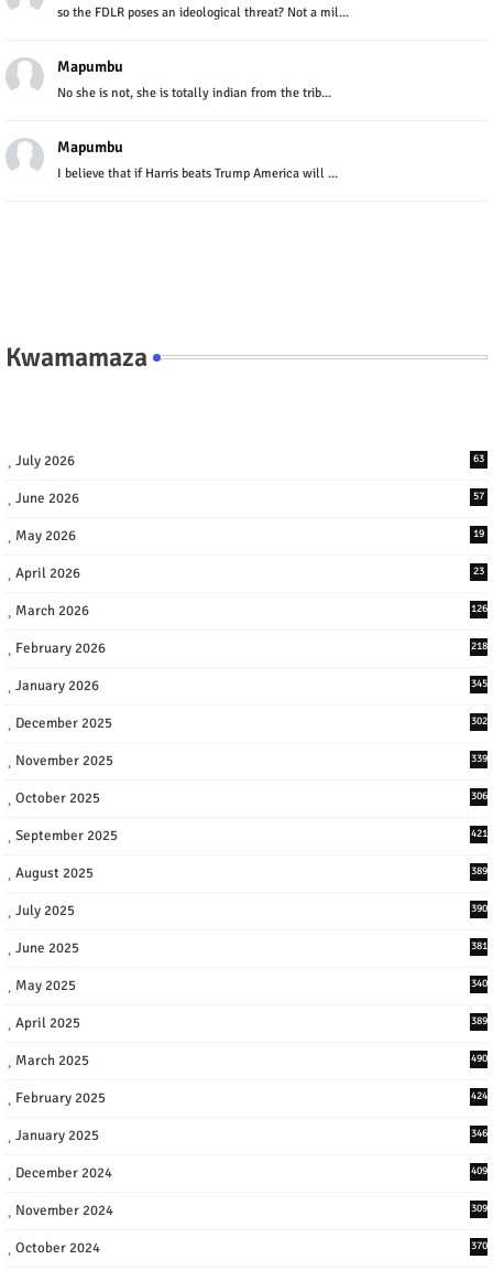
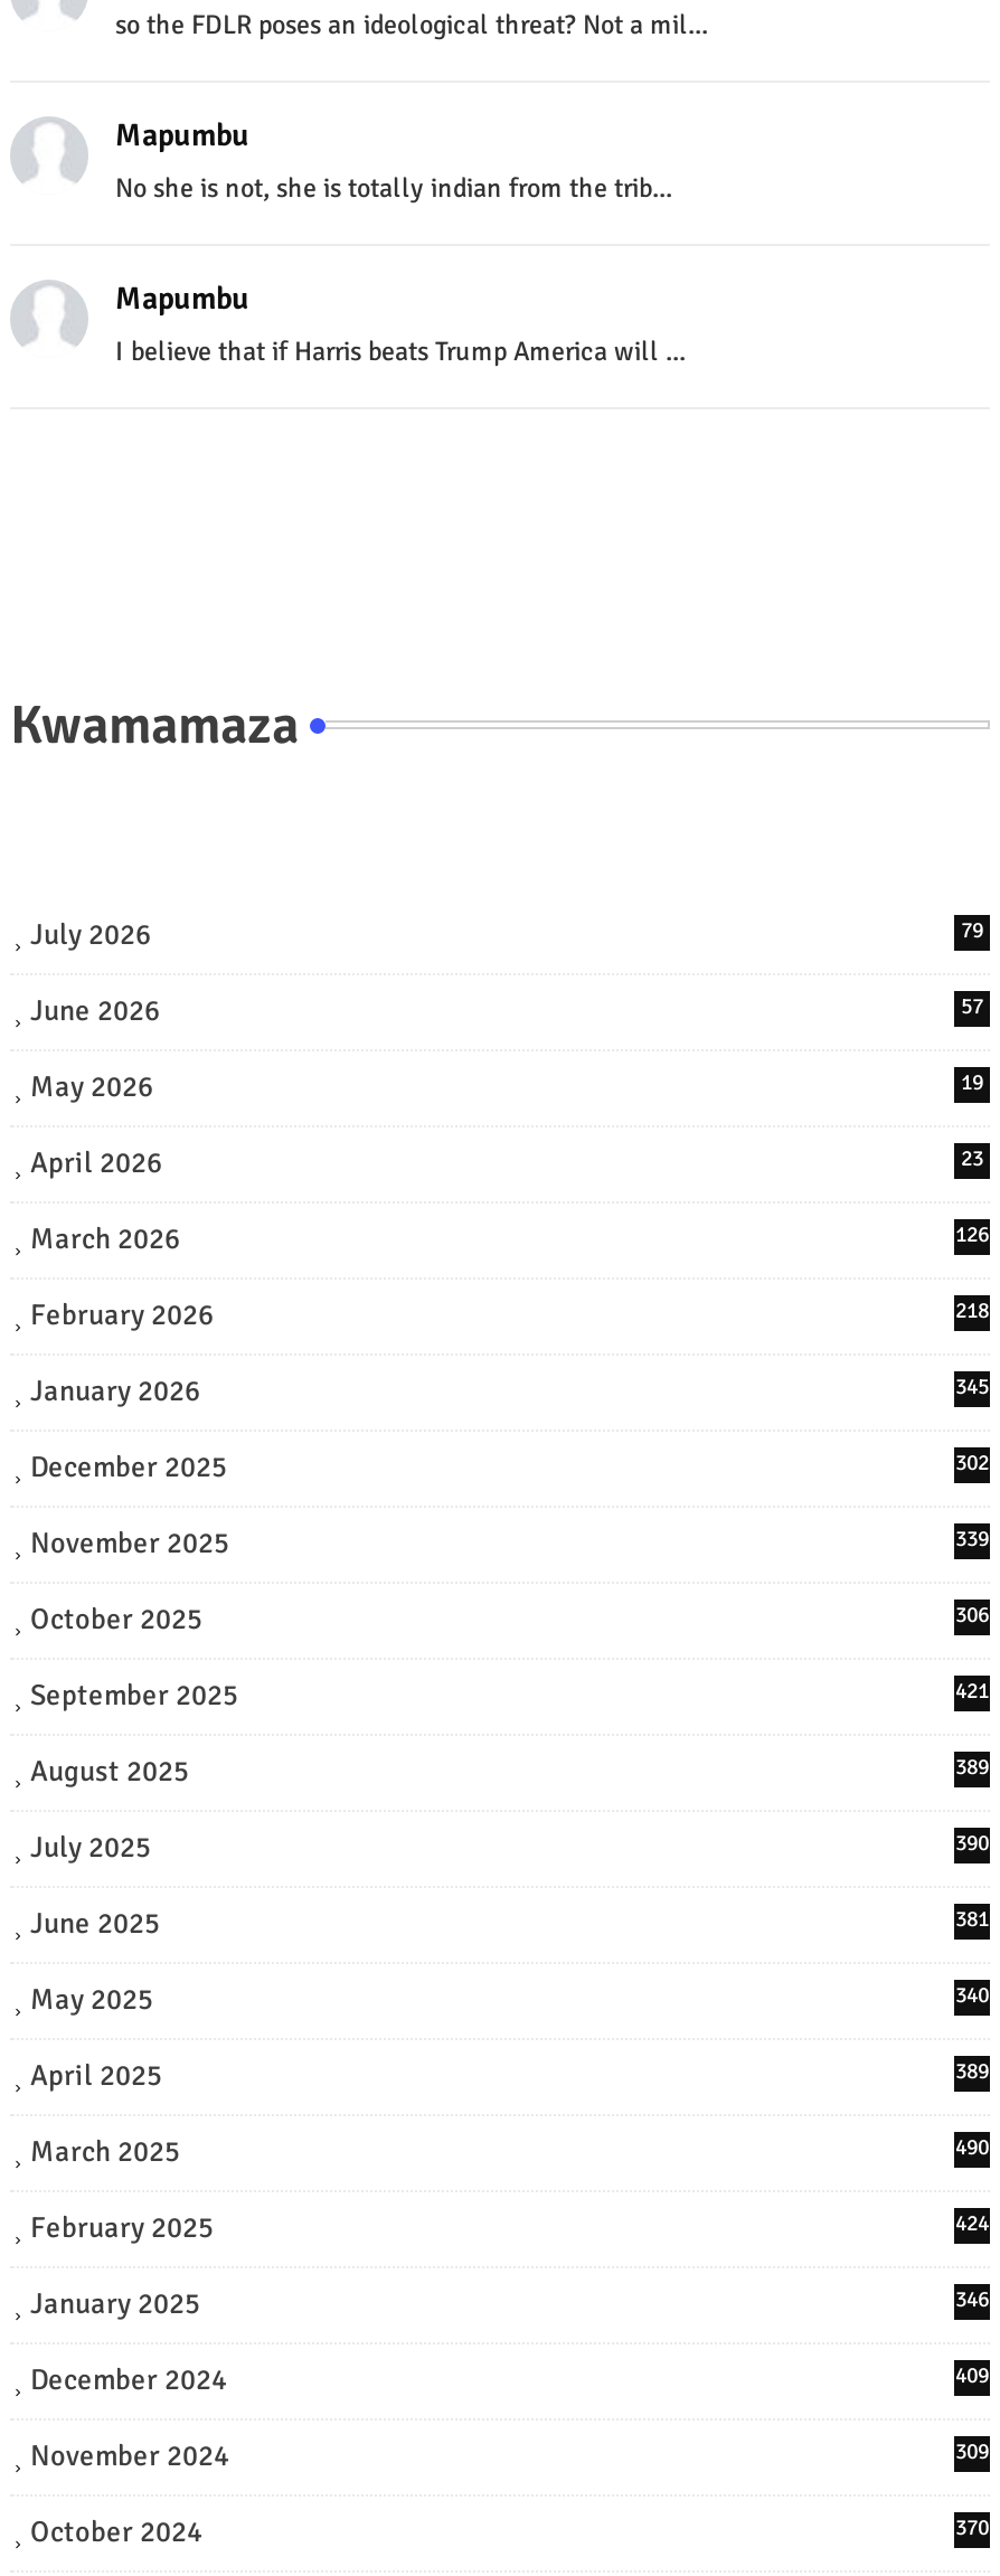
- 63
+ 79
